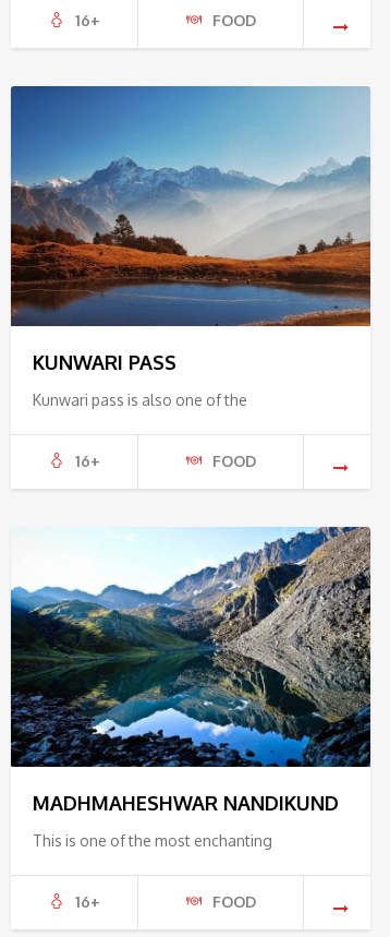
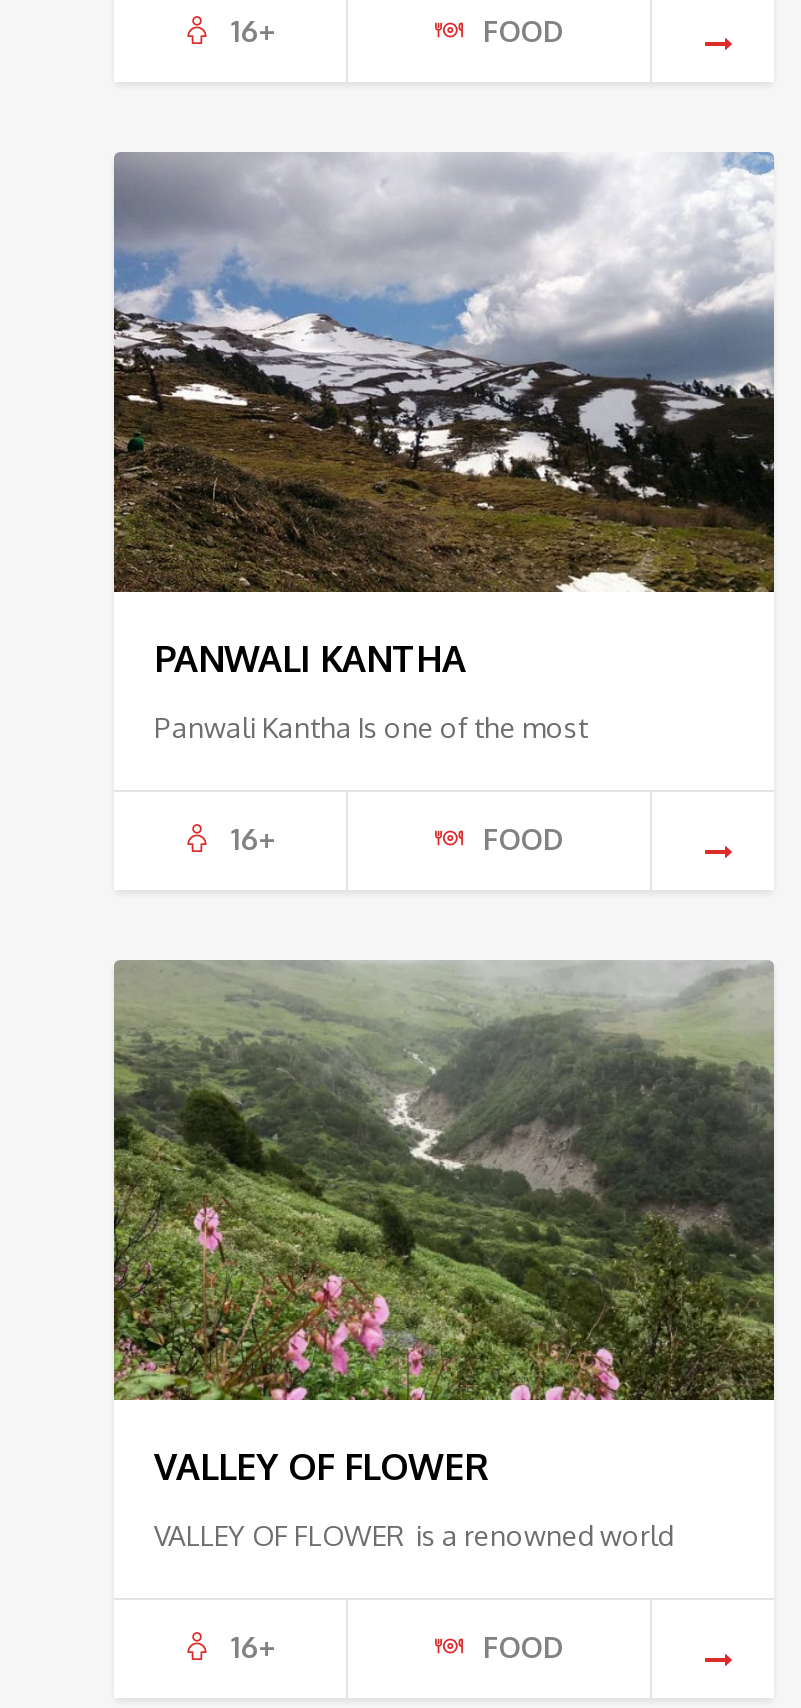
- [image]
- KUNWARI PASS
+ [image]
+ PANWALI KANTHA

- Kunwari pass is also one of the
+ Panwali Kantha Is one of the most

- [image]
- MADHMAHESHWAR NANDIKUND
+ [image]
+ VALLEY OF FLOWER

- This is one of the most enchanting
+ VALLEY OF FLOWER is a renowned world
